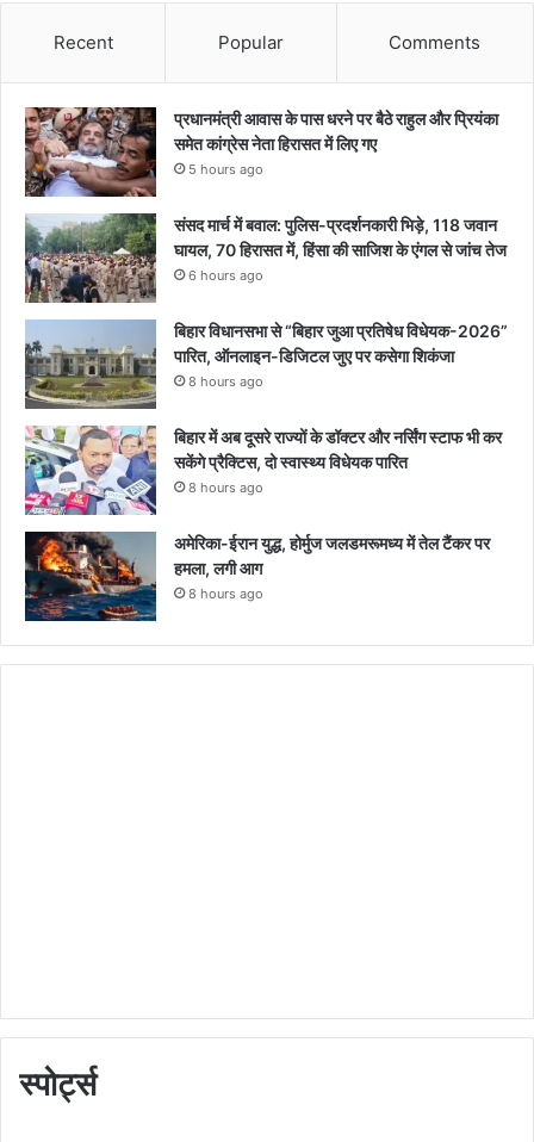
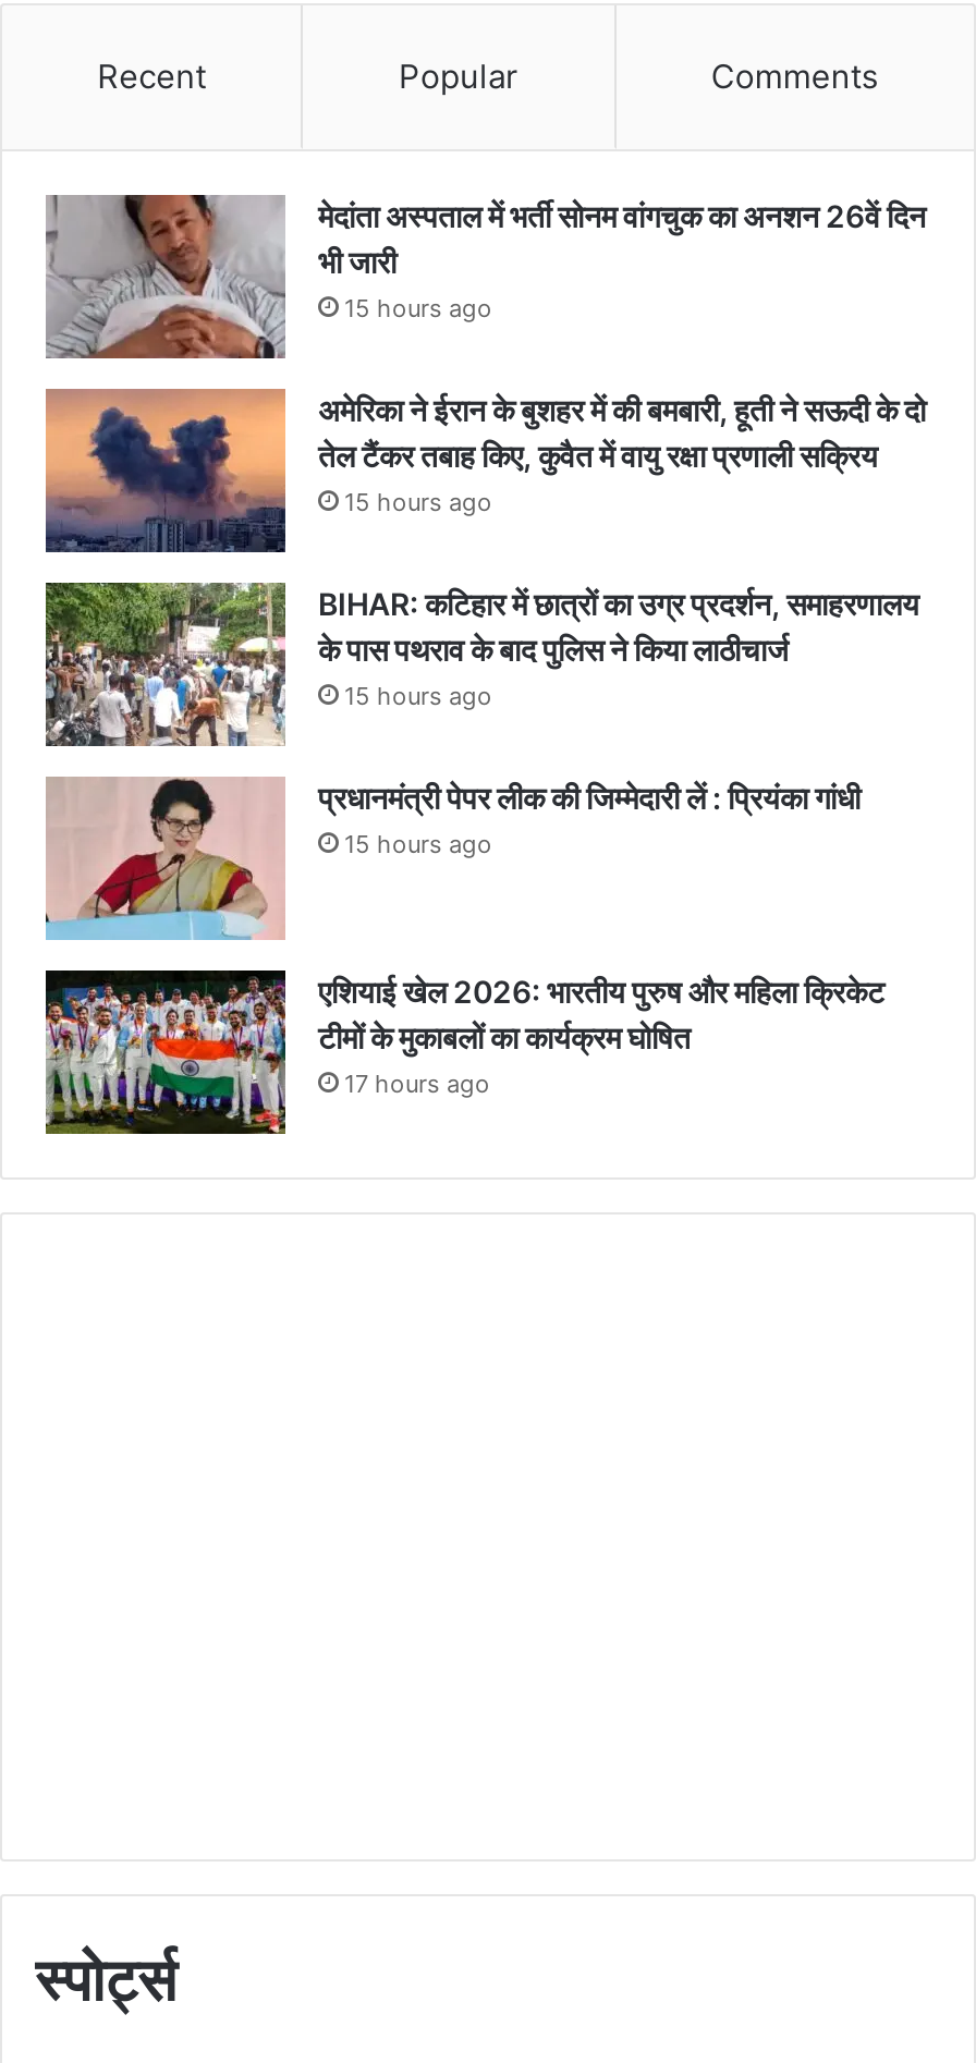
- [image]
- प्रधानमंत्री आवास के पास धरने पर बैठे राहुल और प्रियंका
- समेत कांग्रेस नेता हिरासत में लिए गए
- 5 hours ago
+ [image]
+ मेदांता अस्पताल में भर्ती सोनम वांगचुक का अनशन 26वें दिन
+ भी जारी
+ 15 hours ago

- [image]
- संसद मार्च में बवाल: पुलिस-प्रदर्शनकारी भिड़े, 118 जवान
- घायल, 70 हिरासत में, हिंसा की साजिश के एंगल से जांच तेज
- 6 hours ago
+ [image]
+ अमेरिका ने ईरान के बुशहर में की बमबारी, हूती ने सऊदी के दो
+ तेल टैंकर तबाह किए, कुवैत में वायु रक्षा प्रणाली सक्रिय
+ 15 hours ago

- [image]
- बिहार विधानसभा से “बिहार जुआ प्रतिषेध विधेयक-2026”
- पारित, ऑनलाइन-डिजिटल जुए पर कसेगा शिकंजा
- 8 hours ago
+ [image]
+ BIHAR: कटिहार में छात्रों का उग्र प्रदर्शन, समाहरणालय
+ के पास पथराव के बाद पुलिस ने किया लाठीचार्ज
+ 15 hours ago

- [image]
- बिहार में अब दूसरे राज्यों के डॉक्टर और नर्सिंग स्टाफ भी कर
- सकेंगे प्रैक्टिस, दो स्वास्थ्य विधेयक पारित
- 8 hours ago
+ [image]
+ प्रधानमंत्री पेपर लीक की जिम्मेदारी लें : प्रियंका गांधी
+ 15 hours ago

- [image]
- अमेरिका-ईरान युद्ध, होर्मुज जलडमरूमध्य में तेल टैंकर पर
- हमला, लगी आग
- 8 hours ago
+ [image]
+ एशियाई खेल 2026: भारतीय पुरुष और महिला क्रिकेट
+ टीमों के मुकाबलों का कार्यक्रम घोषित
+ 17 hours ago
